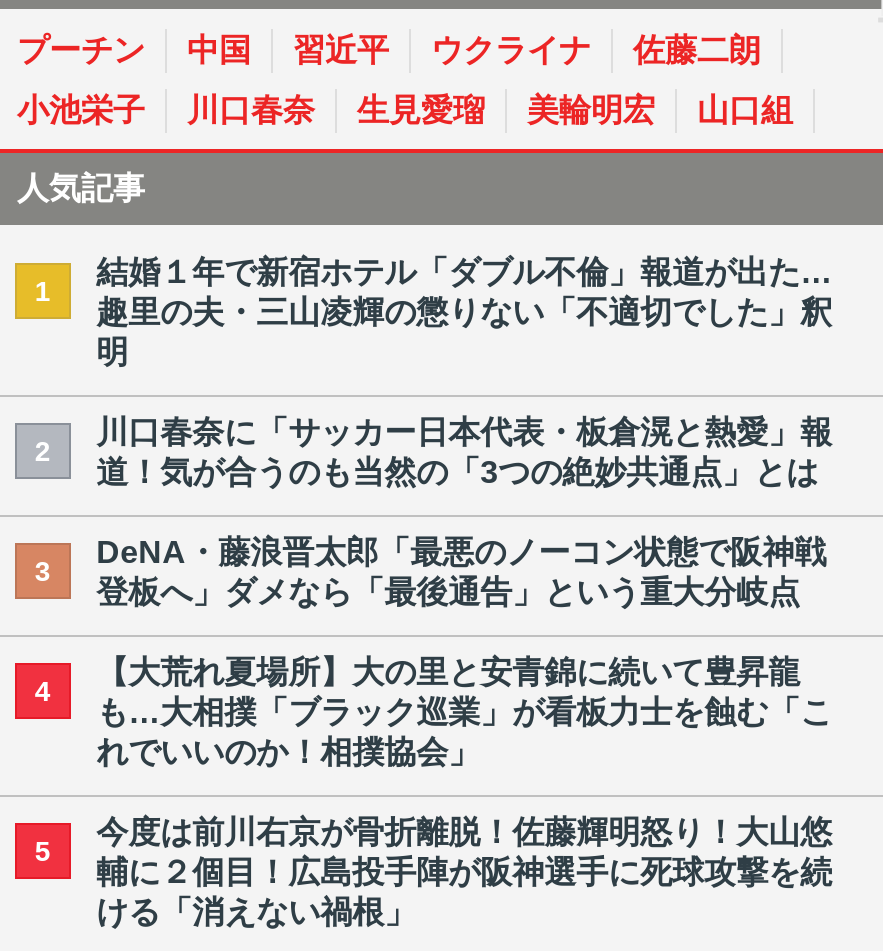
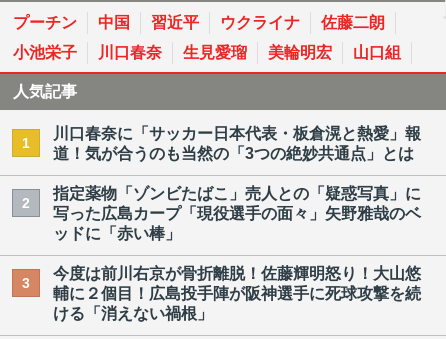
- 結婚１年で新宿ホテル「ダブル不倫」報道が出た…
- 趣里の夫・三山凌輝の懲りない「不適切でした」釈
- 明
- 2

+ 2

+ 指定薬物「ゾンビたばこ」売人との「疑惑写真」に
+ 写った広島カープ「現役選手の面々」矢野雅哉のベ
+ ッドに「赤い棒」

- DeNA・藤浪晋太郎「最悪のノーコン状態で阪神戦
- 登板へ」ダメなら「最後通告」という重大分岐点
- 4

- 【大荒れ夏場所】大の里と安青錦に続いて豊昇龍
- も…大相撲「ブラック巡業」が看板力士を蝕む「こ
- れでいいのか！相撲協会」
- 5
